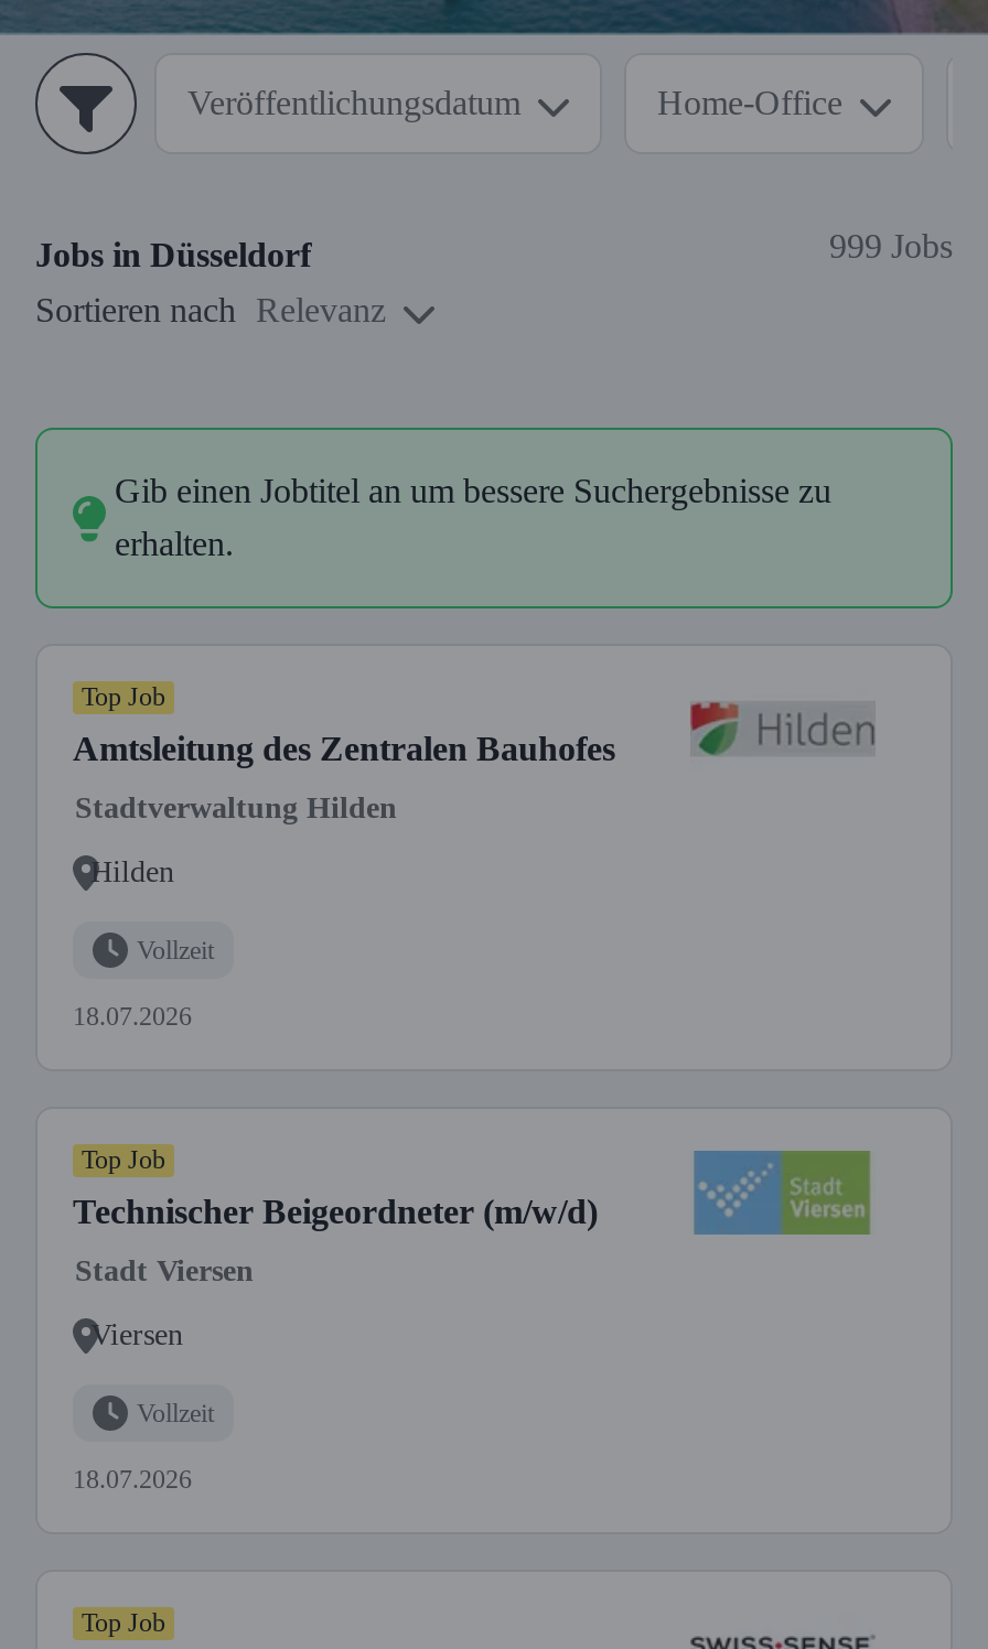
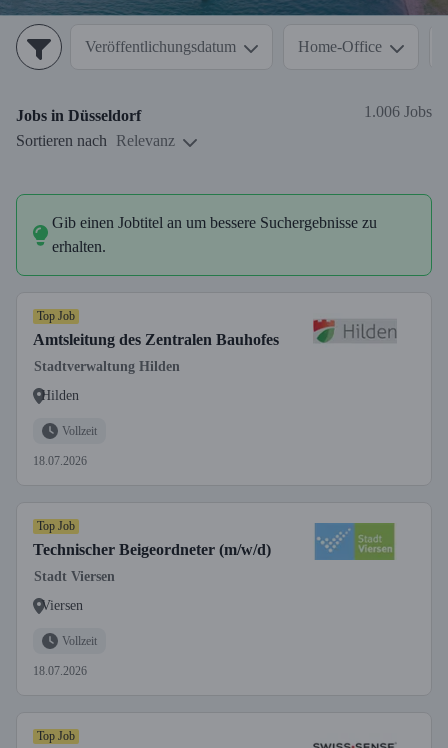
- 999 Jobs
+ 1.006 Jobs
